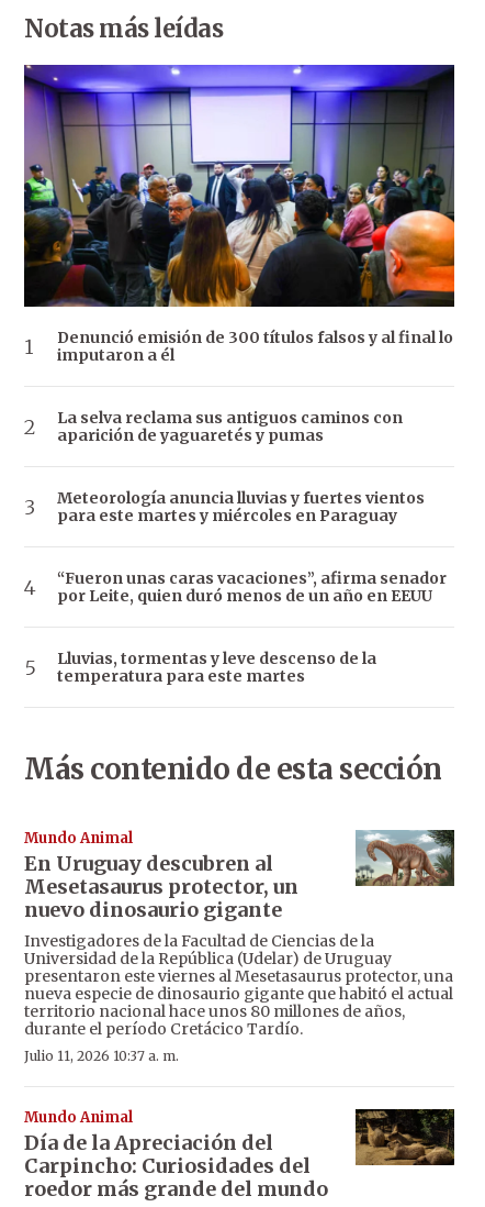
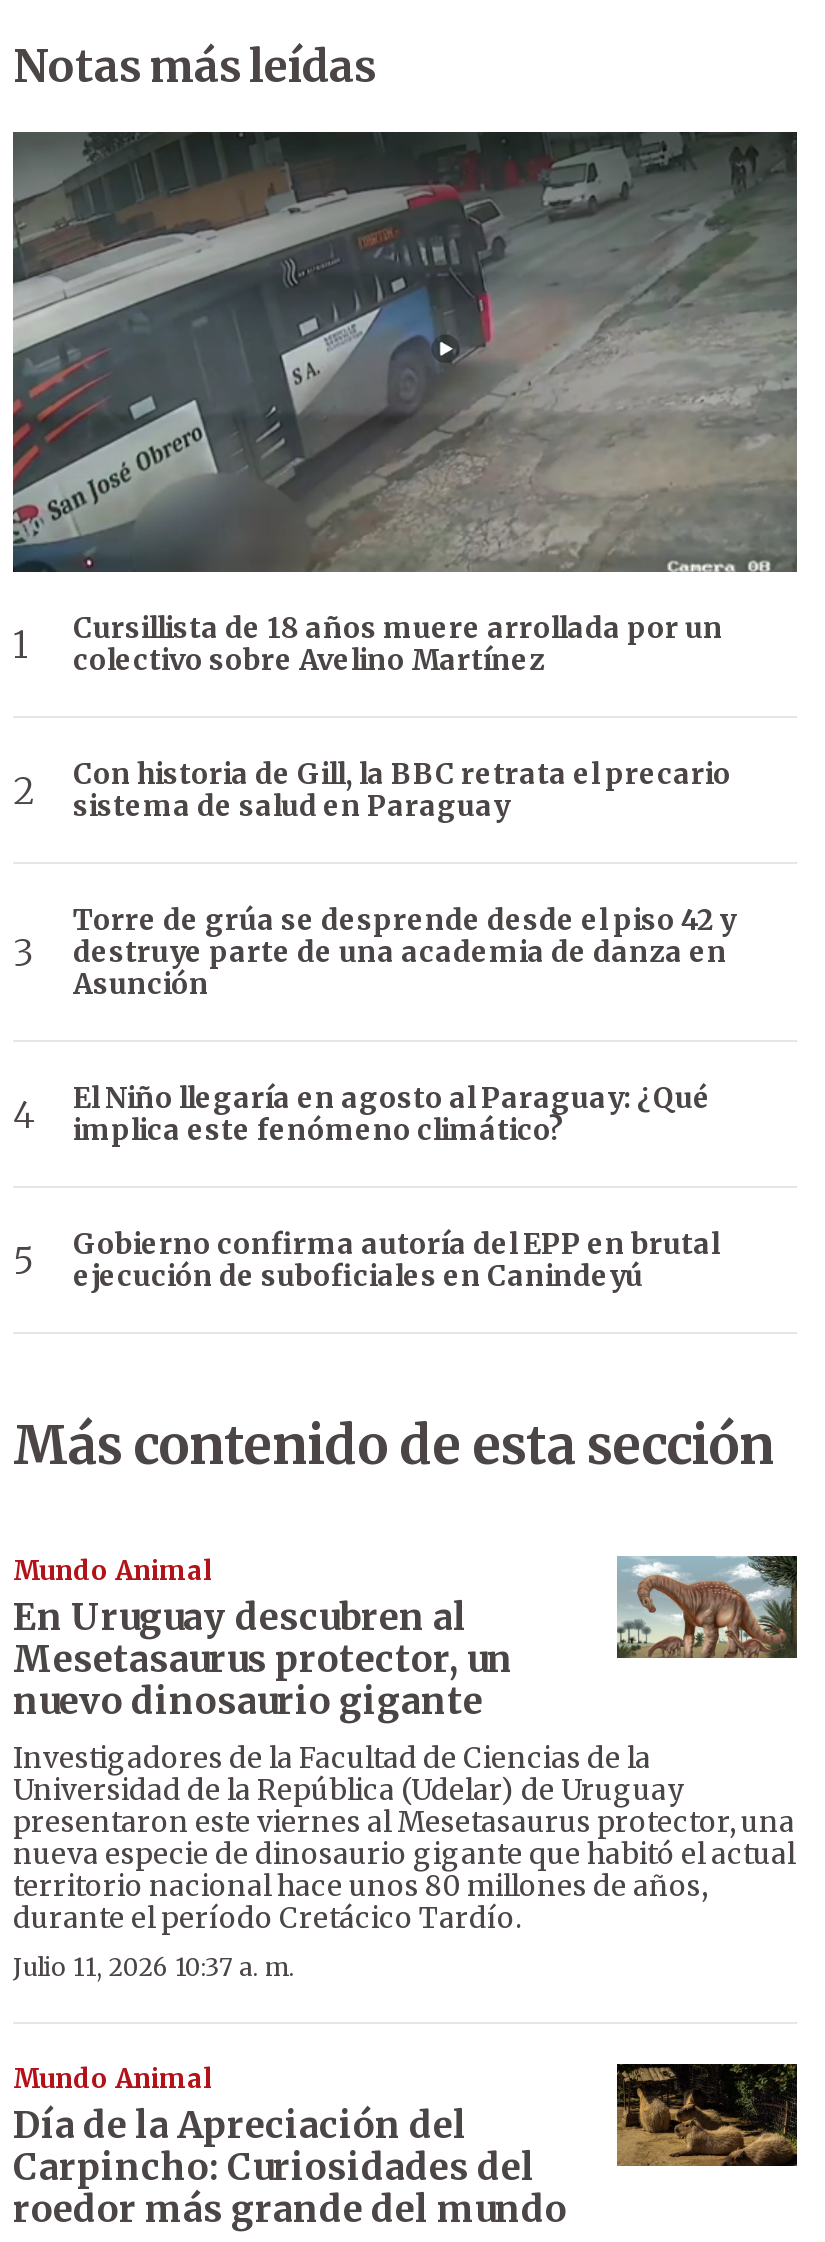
- [image]
- Denunció emisión de 300 títulos falsos y al final lo
- imputaron a él
+ [image]
+ Cursillista de 18 años muere arrollada por un
+ colectivo sobre Avelino Martínez

- La selva reclama sus antiguos caminos con
- aparición de yaguaretés y pumas
+ Con historia de Gill, la BBC retrata el precario
+ sistema de salud en Paraguay

- Meteorología anuncia lluvias y fuertes vientos
- para este martes y miércoles en Paraguay
+ Torre de grúa se desprende desde el piso 42 y
+ destruye parte de una academia de danza en
+ Asunción

- “Fueron unas caras vacaciones”, afirma senador
- por Leite, quien duró menos de un año en EEUU
+ El Niño llegaría en agosto al Paraguay: ¿Qué
+ implica este fenómeno climático?

- Lluvias, tormentas y leve descenso de la
- temperatura para este martes
+ Gobierno confirma autoría del EPP en brutal
+ ejecución de suboficiales en Canindeyú
